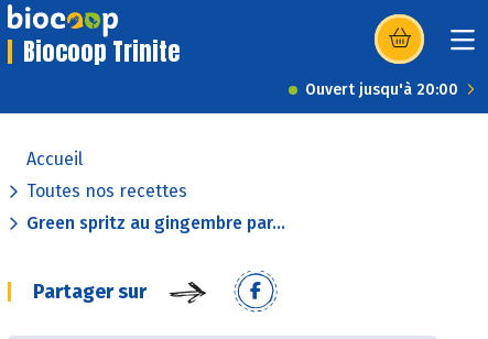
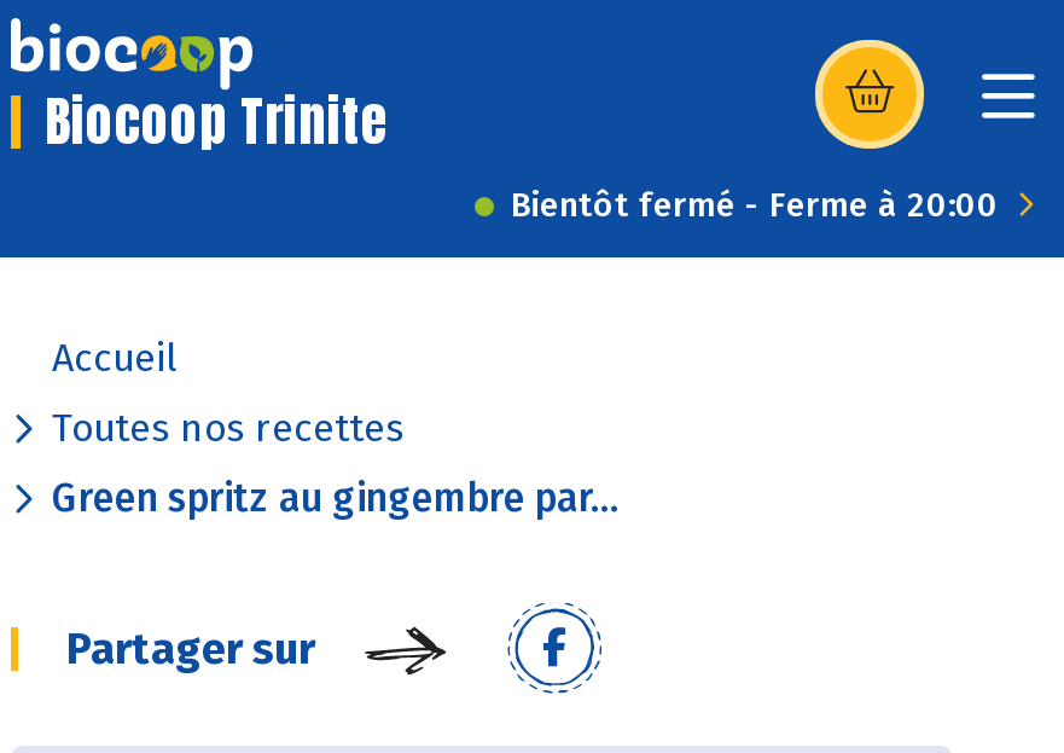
- Ouvert jusqu'à 20:00
+ Bientôt fermé - Ferme à 20:00
